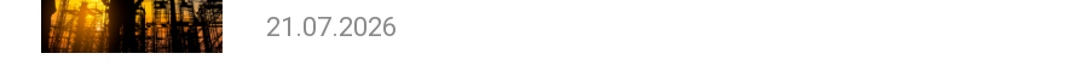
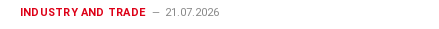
+ INDUSTRY AND TRADE
